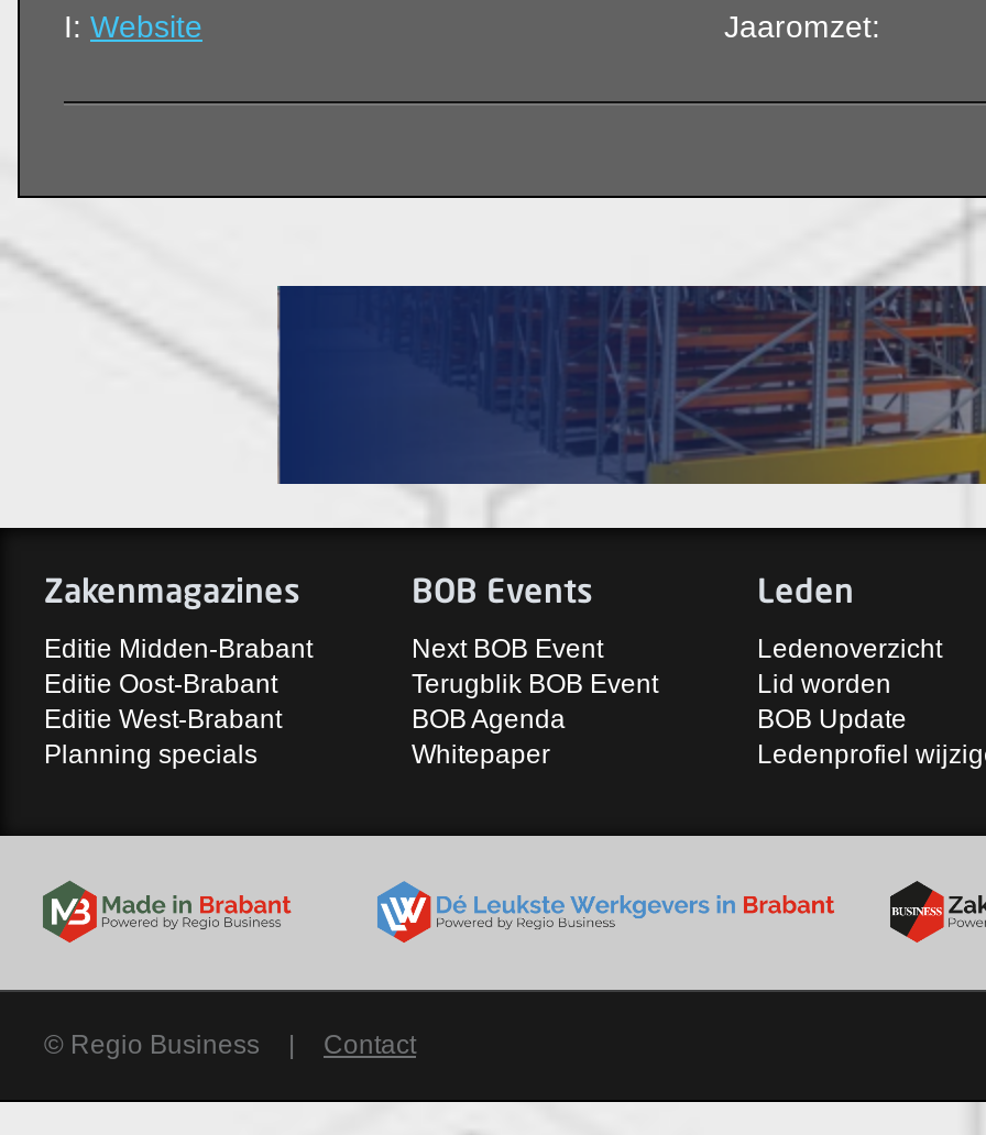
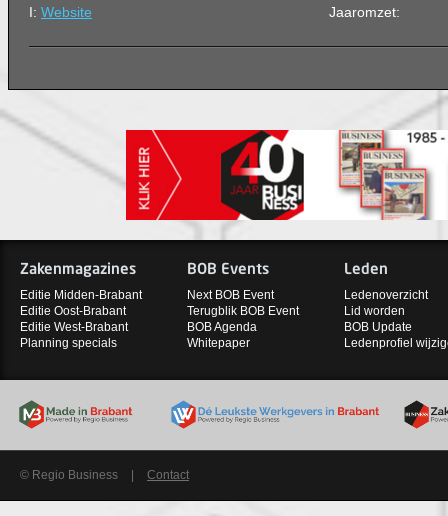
- [image]
+ [image]
